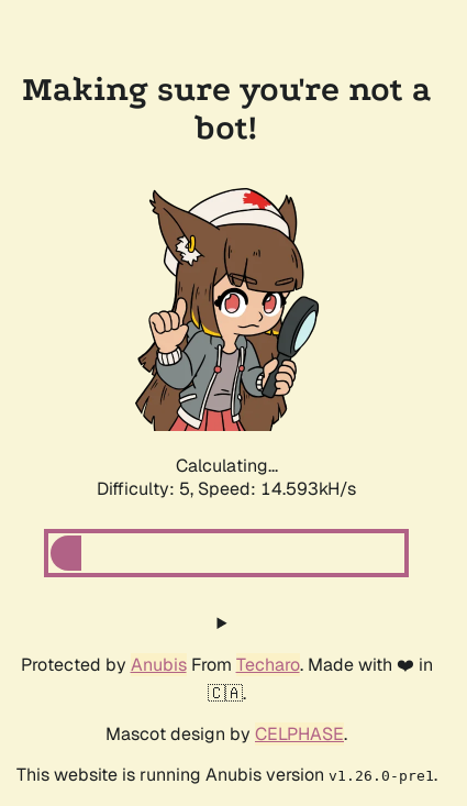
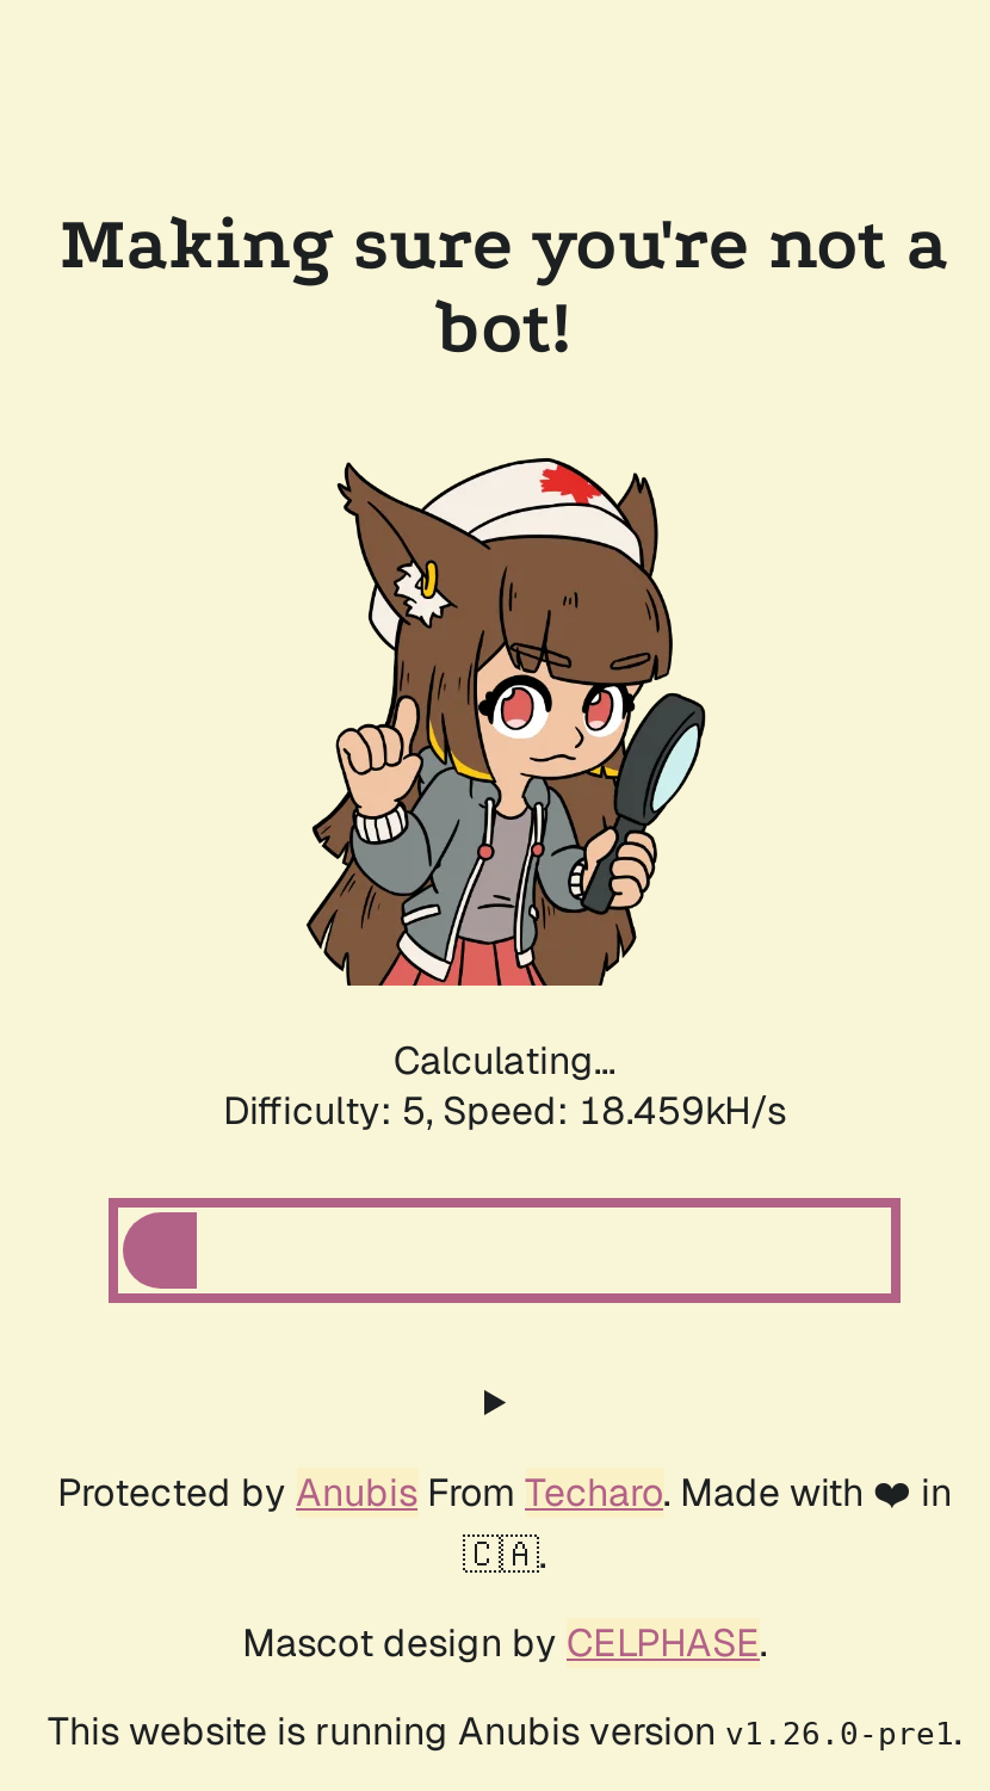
- Difficulty: 5, Speed: 14.593kH/s
+ Difficulty: 5, Speed: 18.459kH/s
